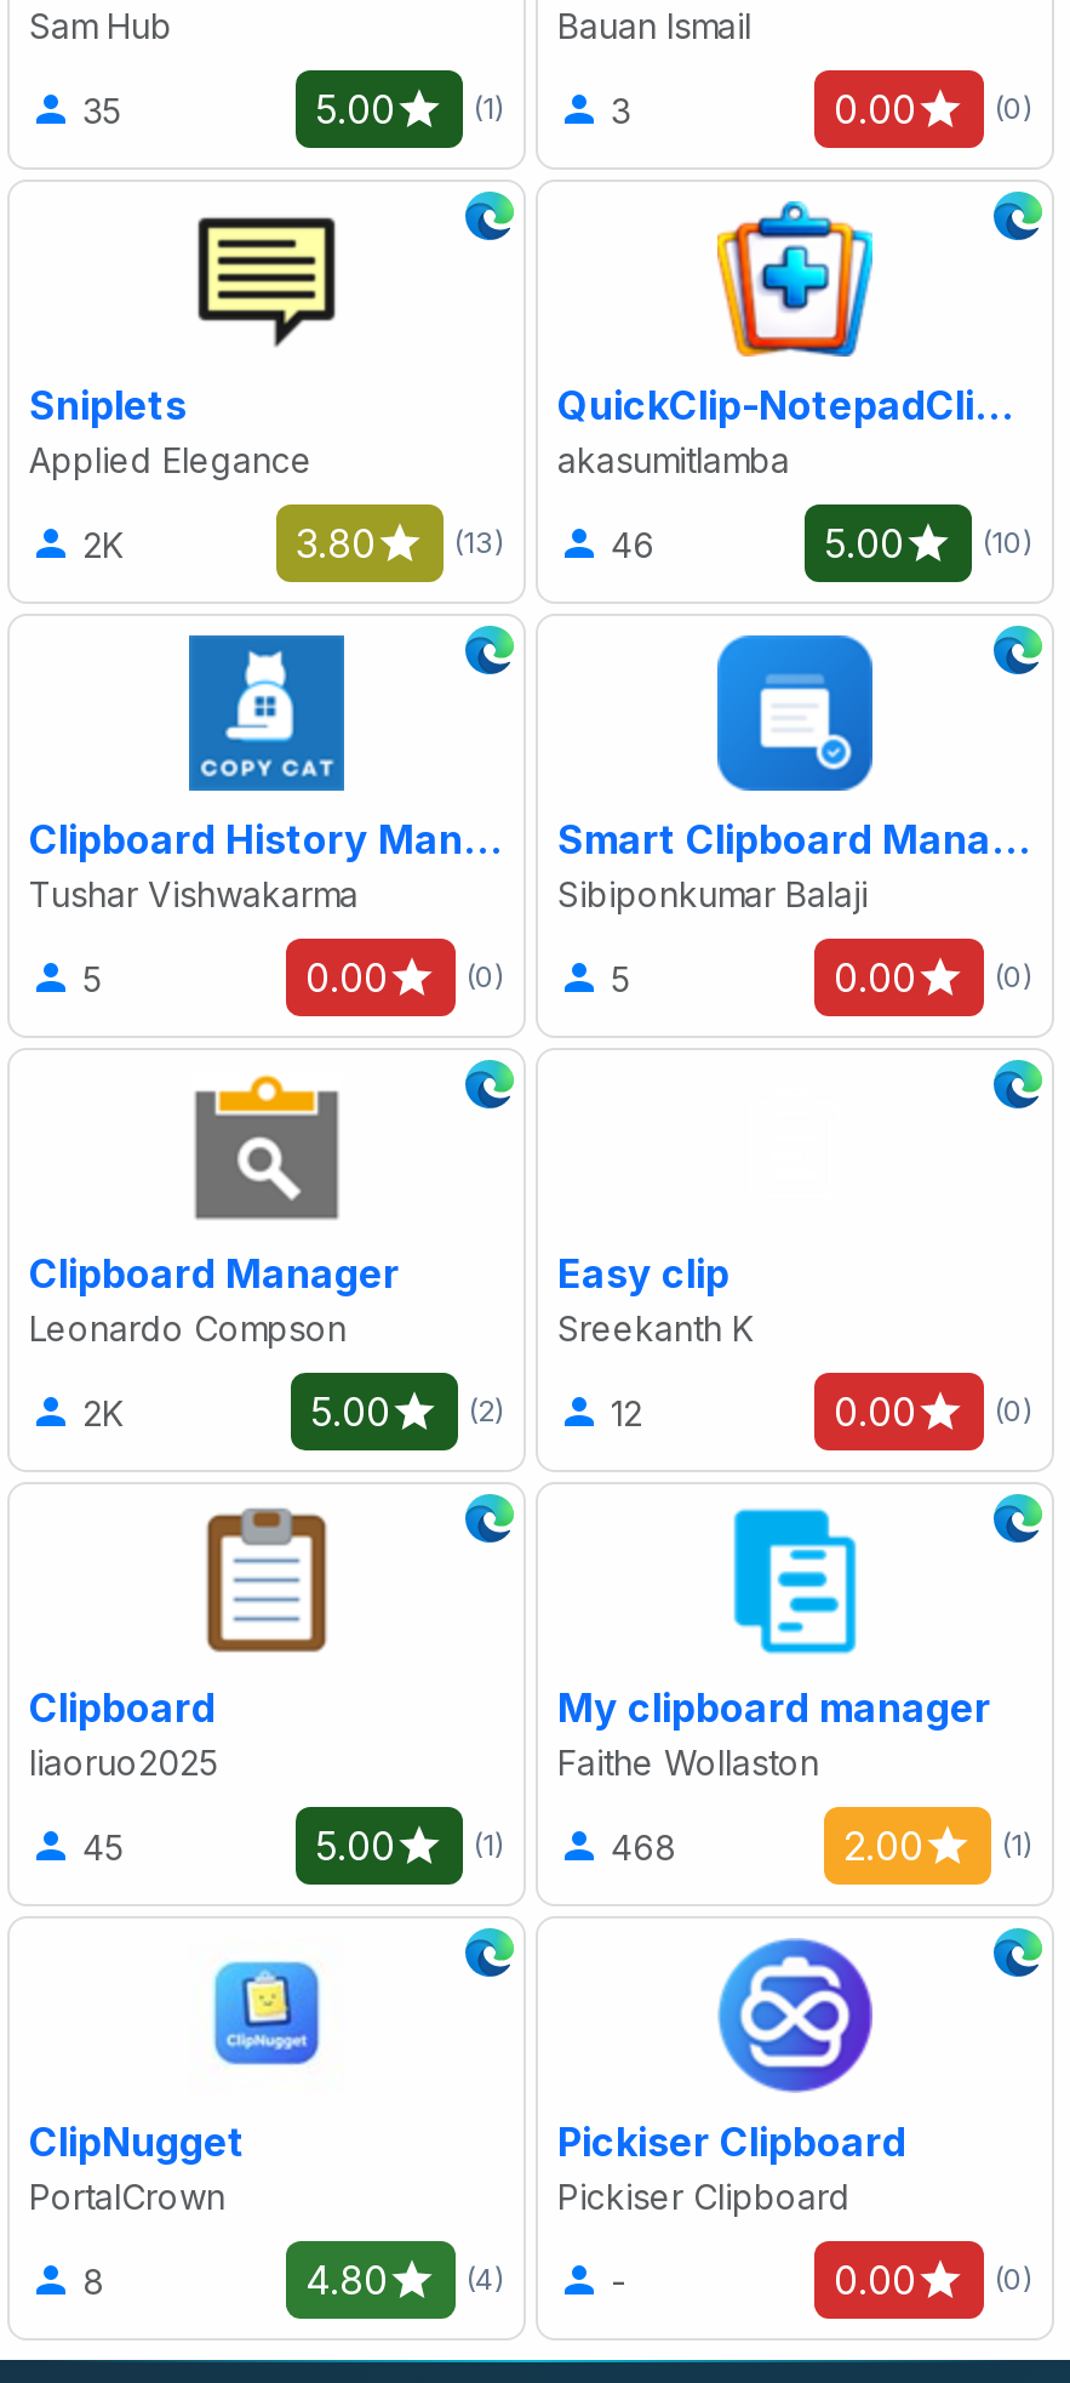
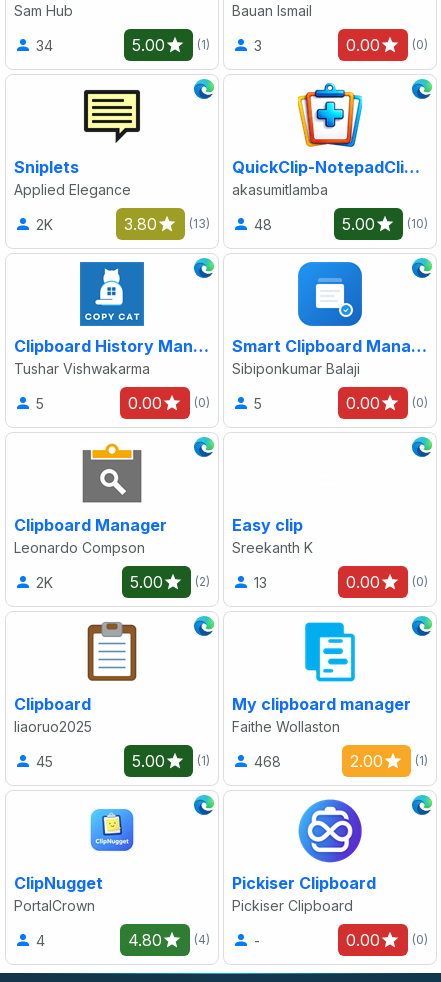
- 35
+ 34

- 46
+ 48

- 12
+ 13

- 8
+ 4
